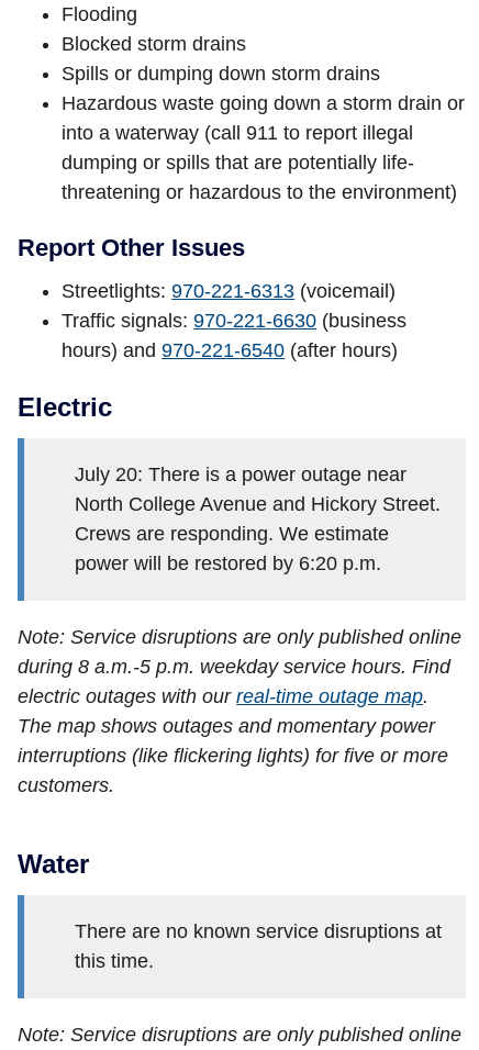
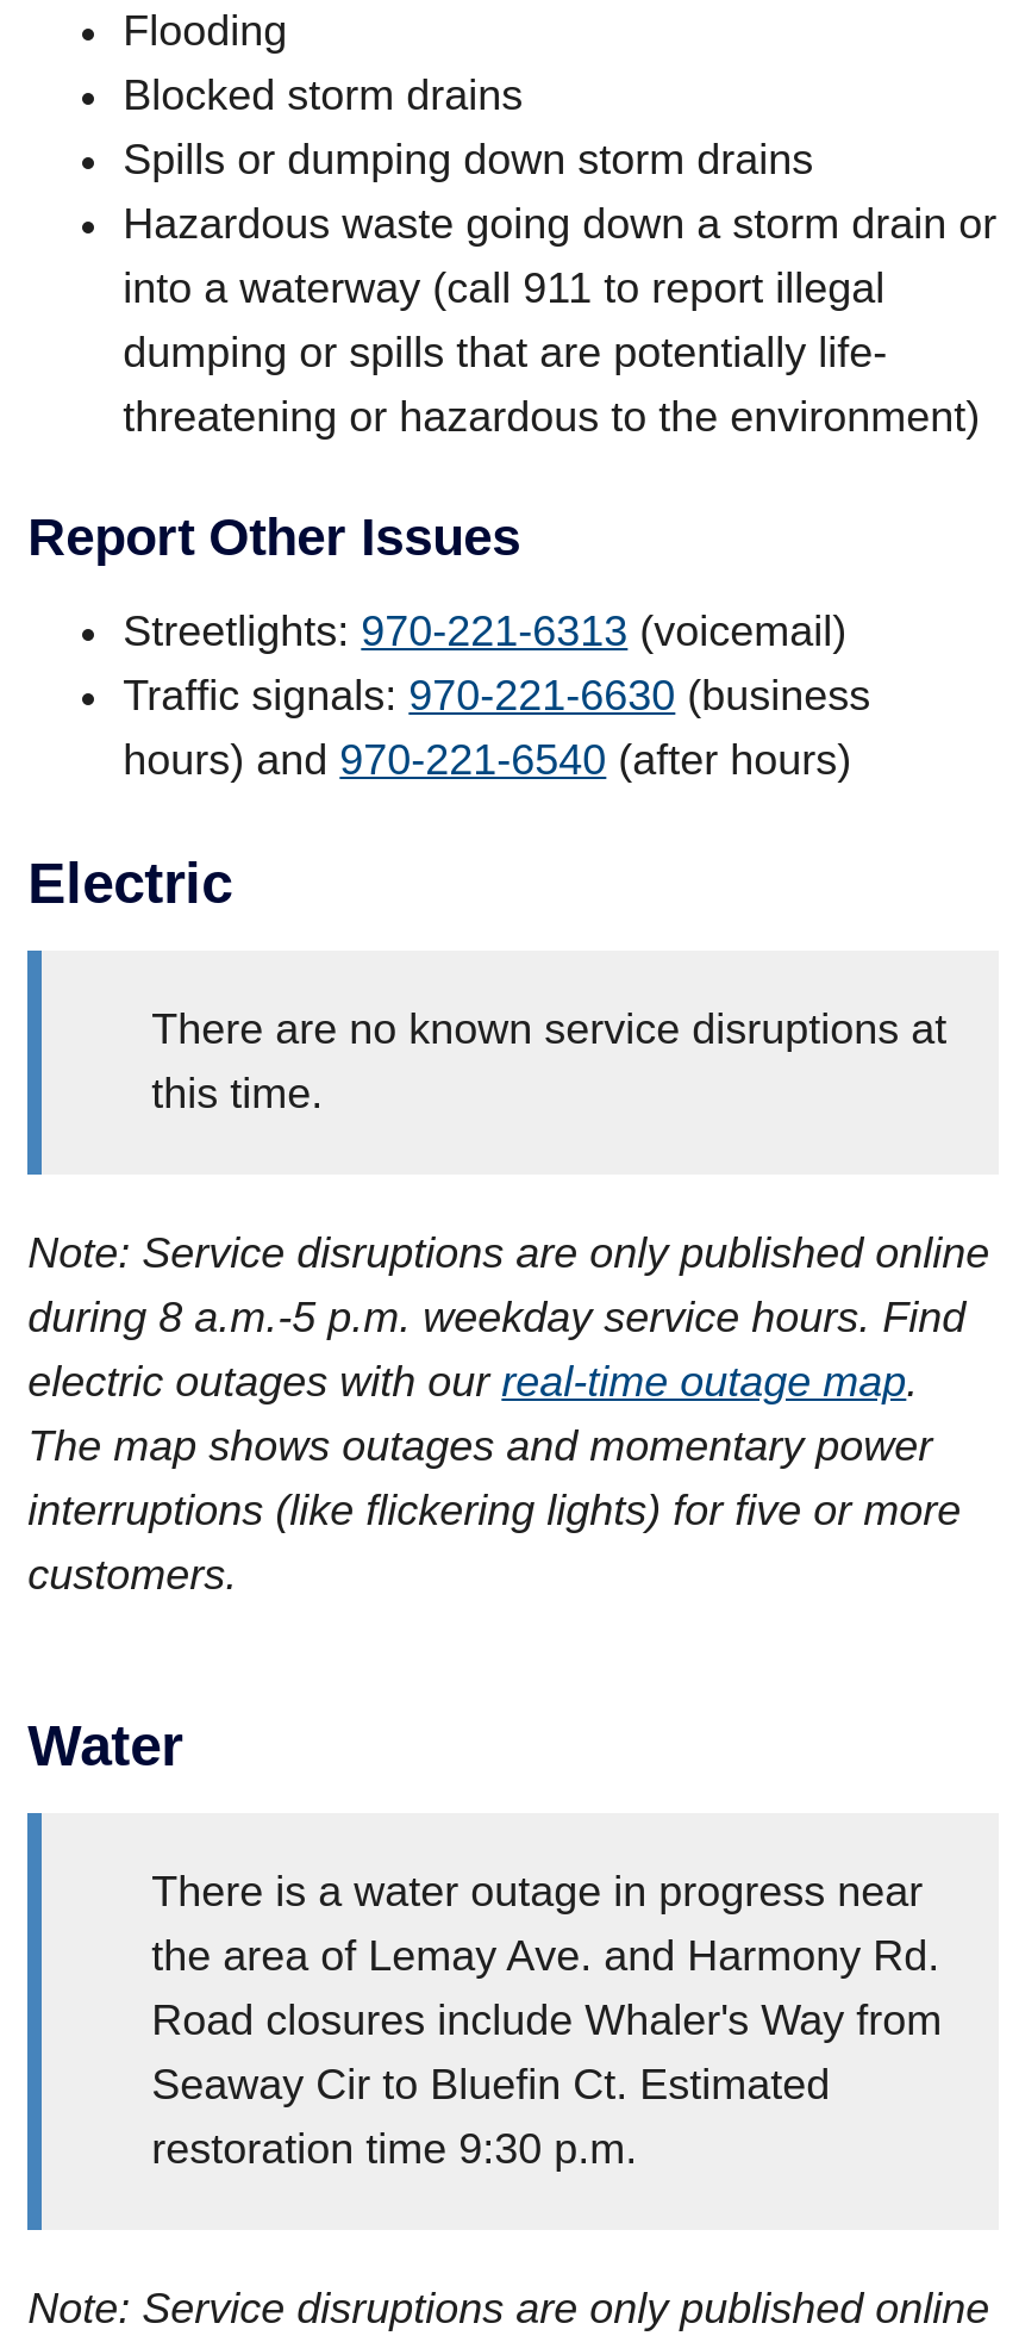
- July 20: There is a power outage near
- North College Avenue and Hickory Street.
- Crews are responding. We estimate
- power will be restored by 6:20 p.m.

moved up: Note: Service disruptions are only published online | during 8 a.m.-5 p.m. weekday service hours. Find | electric outages with our real-time outage map. | The map shows outages and momentary power | interruptions (like flickering lights) for five or more | customers. | Water

+ There is a water outage in progress near
+ the area of Lemay Ave. and Harmony Rd.
+ Road closures include Whaler's Way from
+ Seaway Cir to Bluefin Ct. Estimated
+ restoration time 9:30 p.m.

moved up: There are no known service disruptions at | this time.
